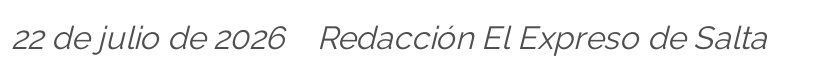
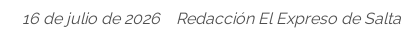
- 22 de julio de 2026 Redacción El Expreso de Salta
+ 16 de julio de 2026 Redacción El Expreso de Salta
